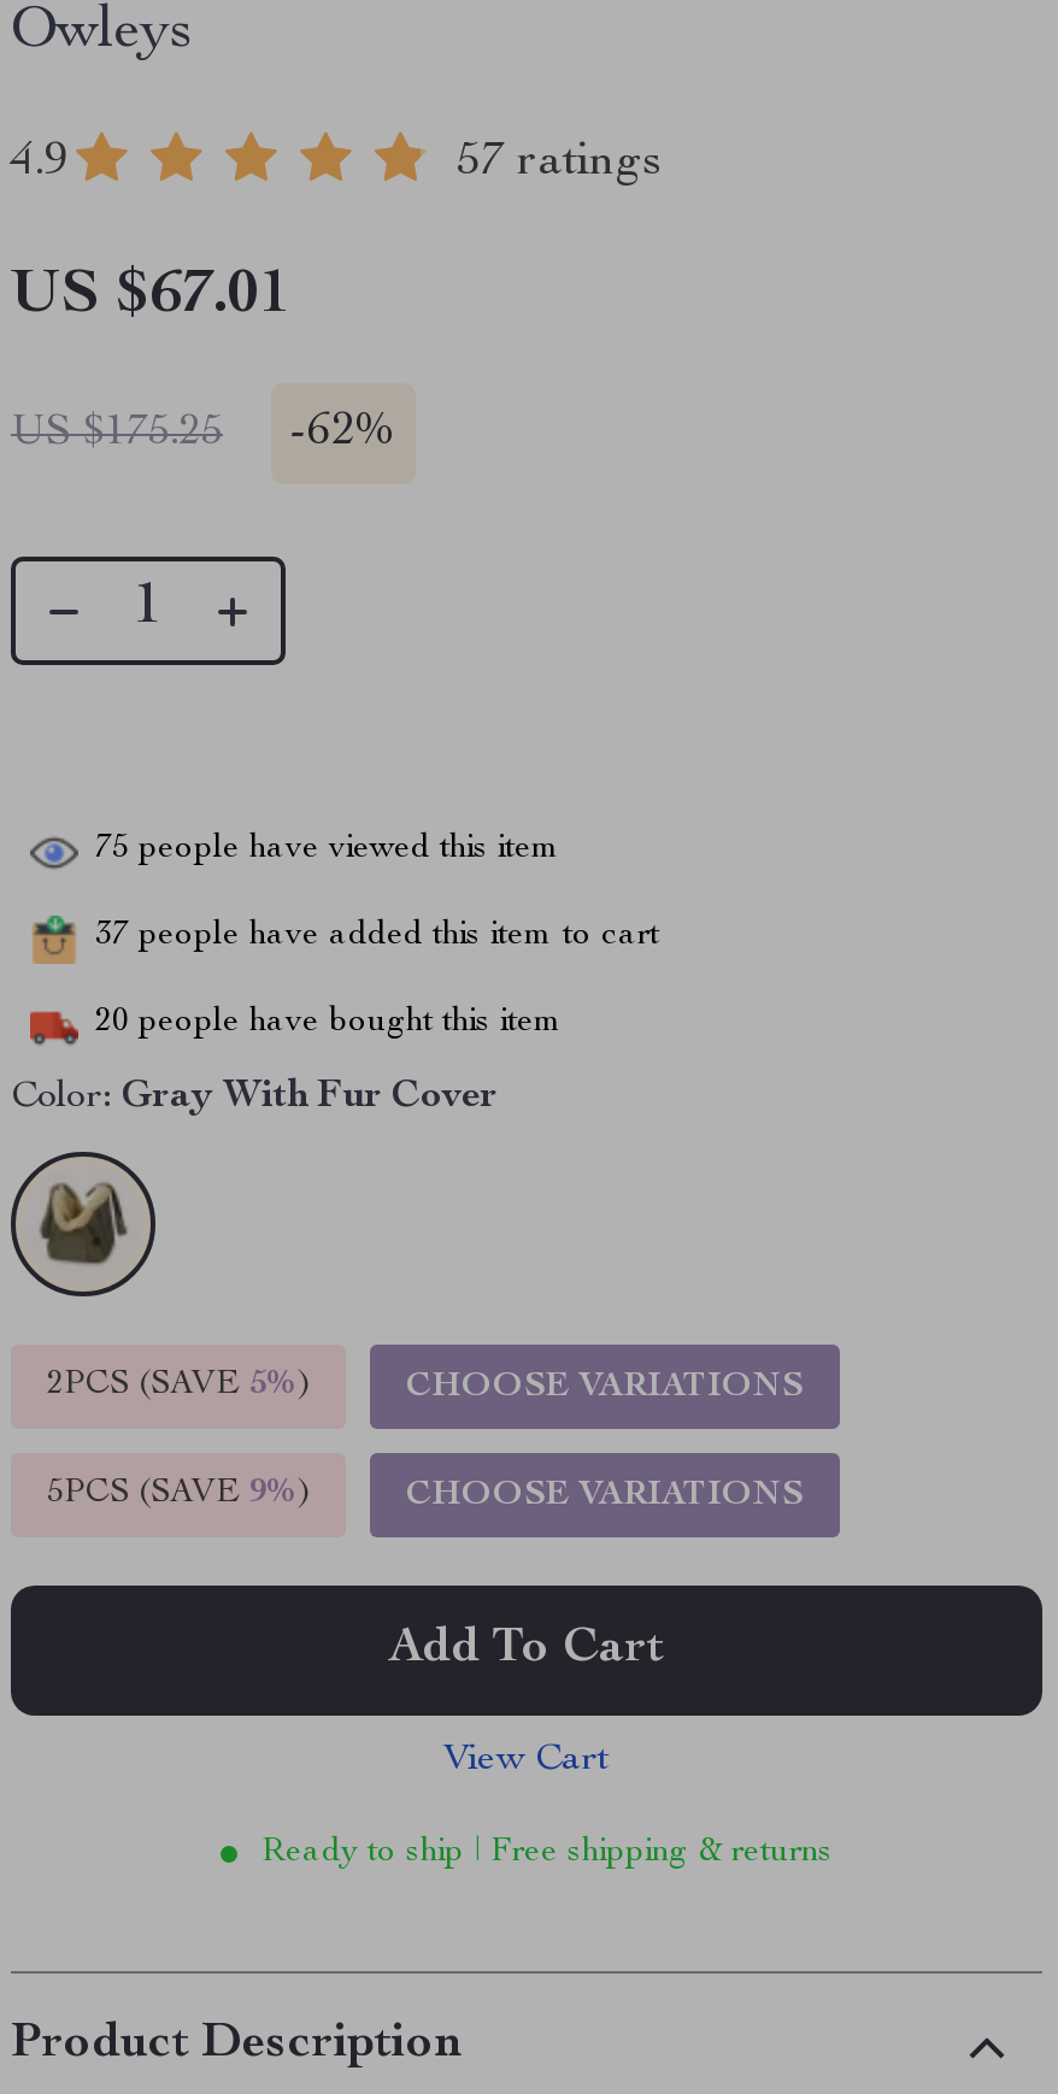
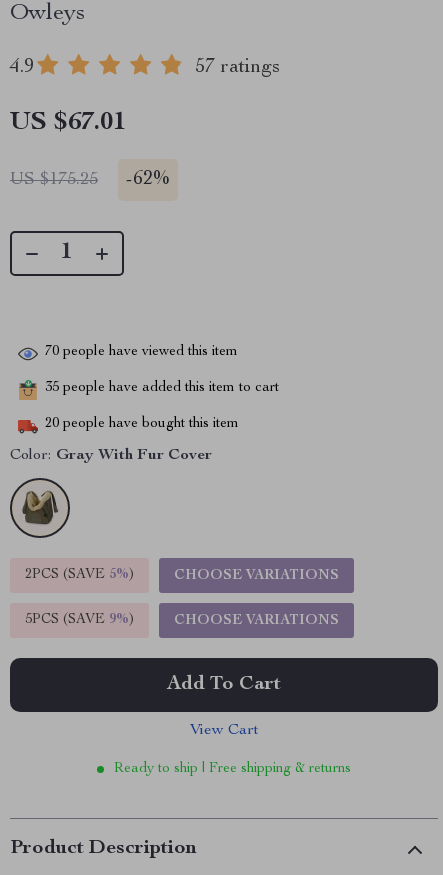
- 75 people have viewed this item
+ 70 people have viewed this item

- 37 people have added this item to cart
+ 35 people have added this item to cart
